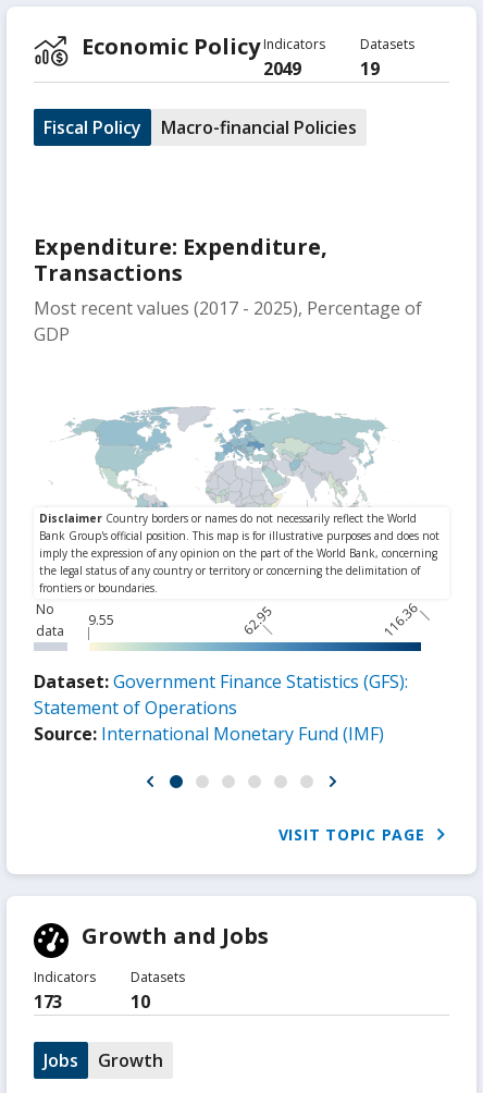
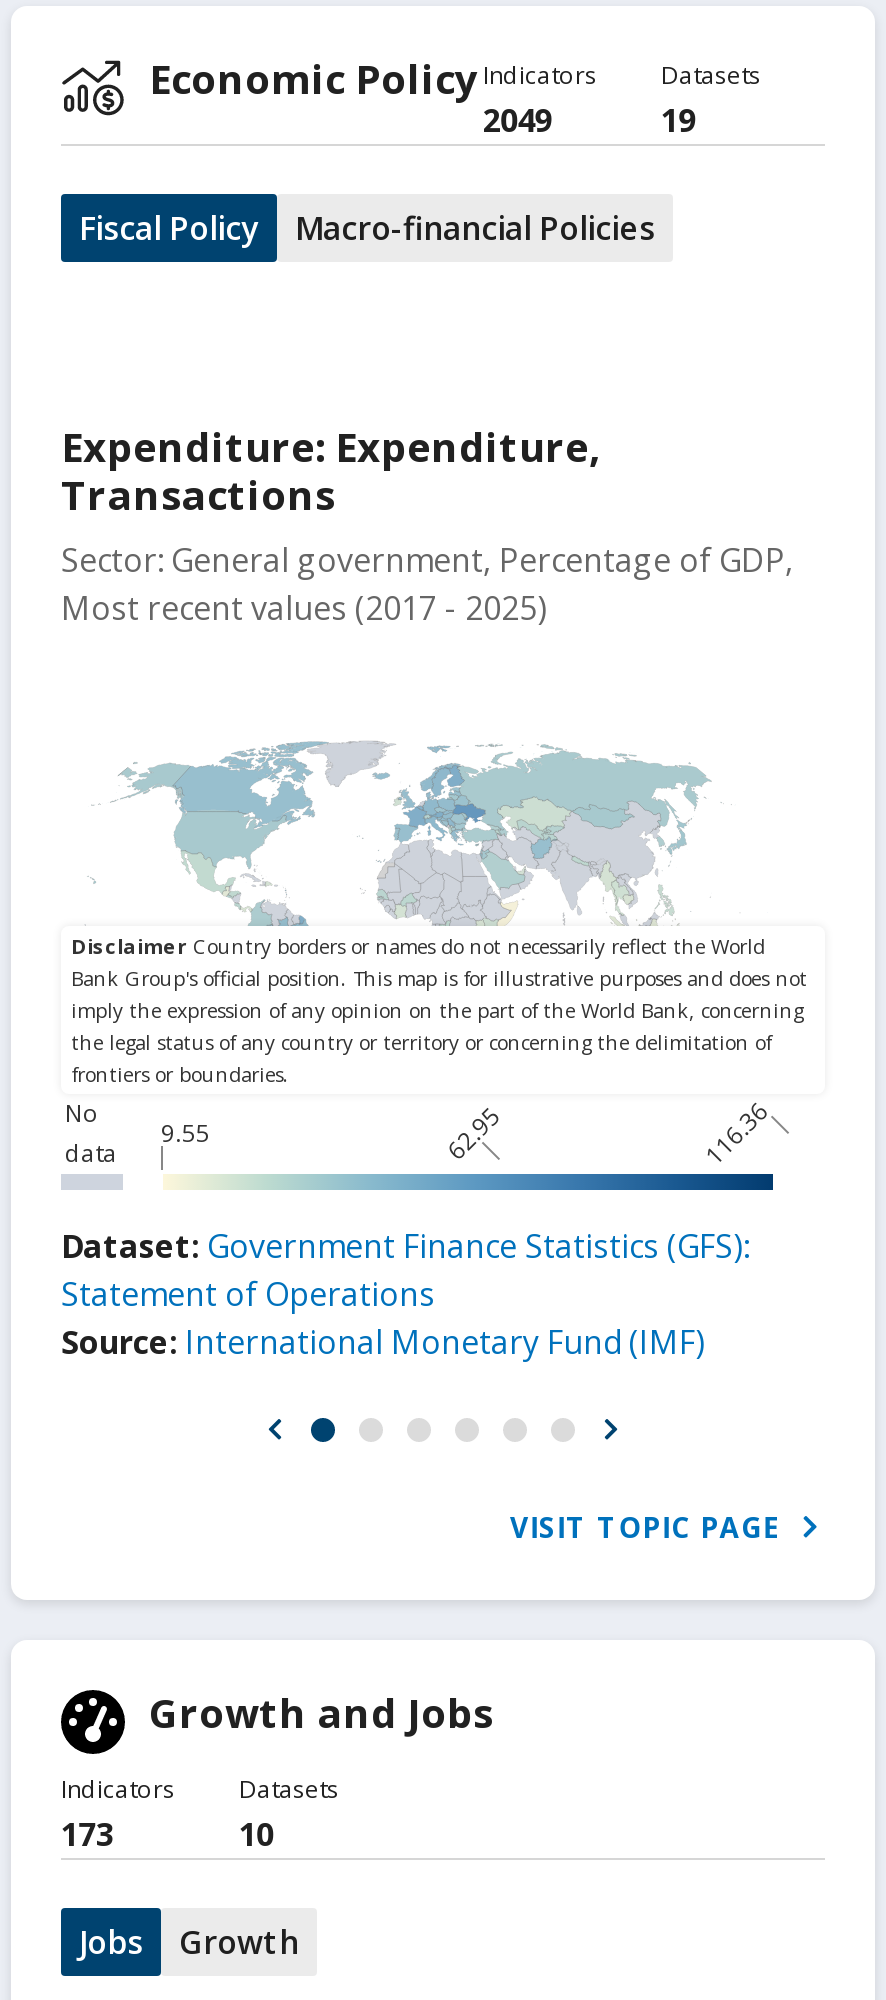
- Most recent values (2017 - 2025), Percentage of
- GDP
+ Sector: General government, Percentage of GDP,
+ Most recent values (2017 - 2025)
